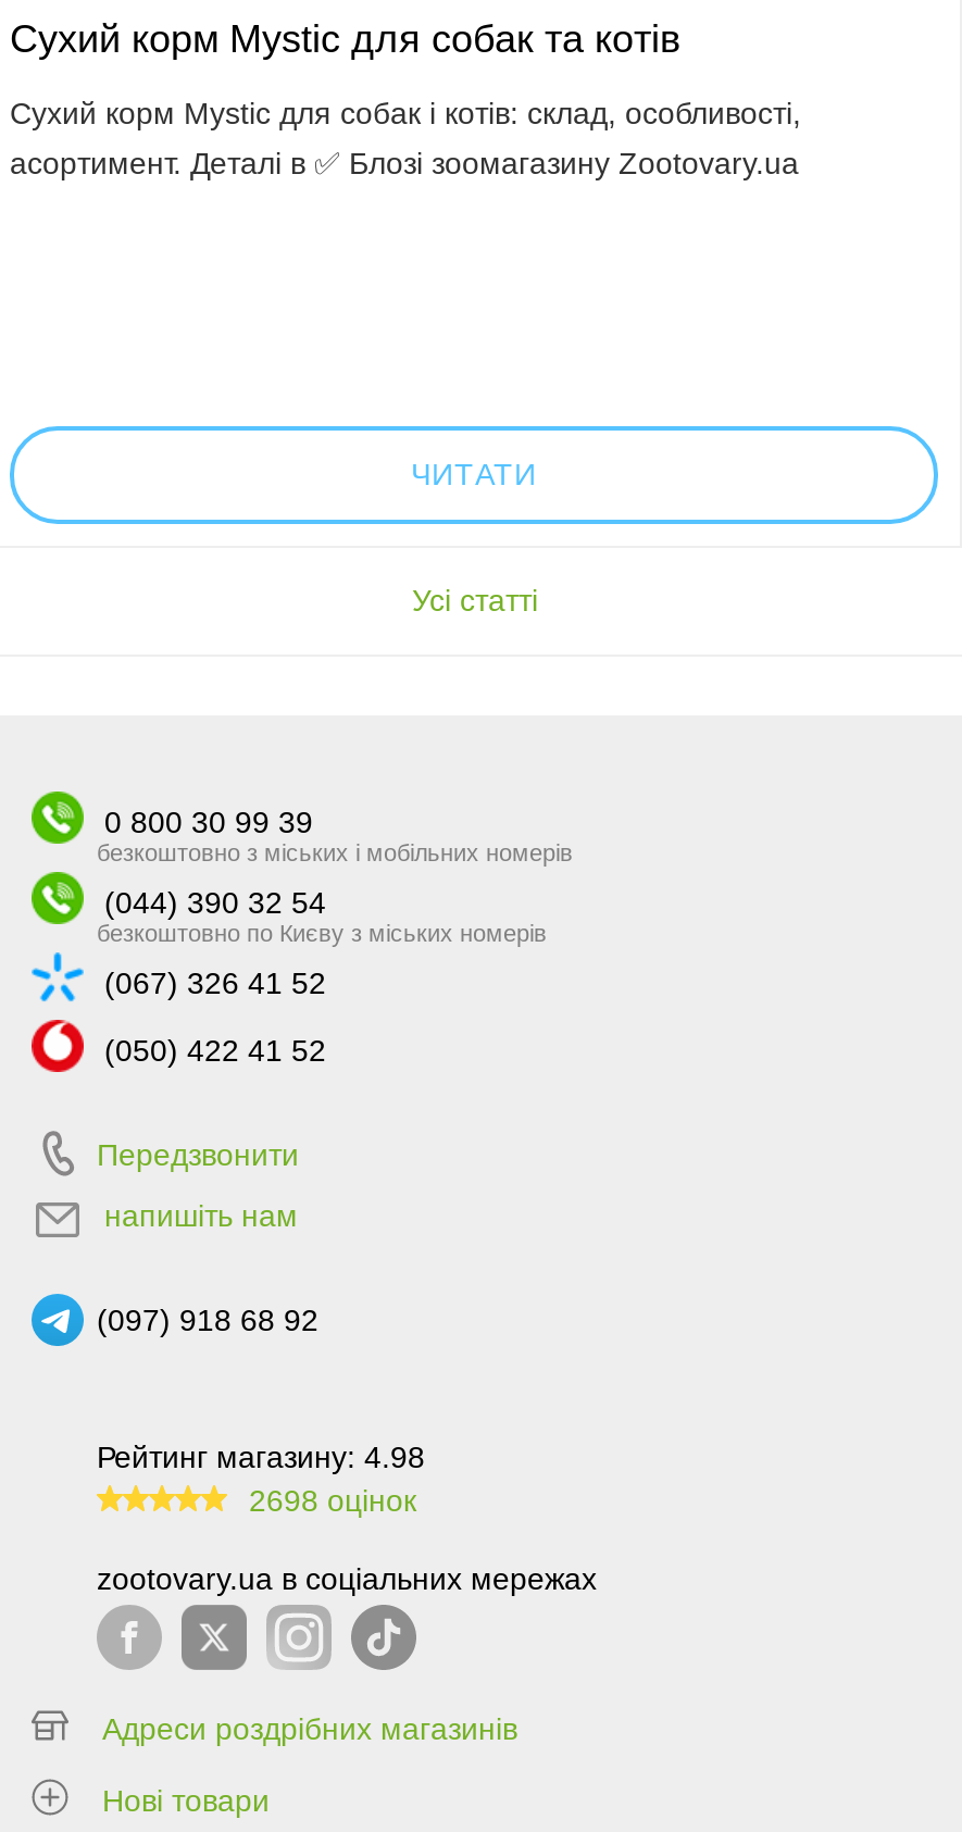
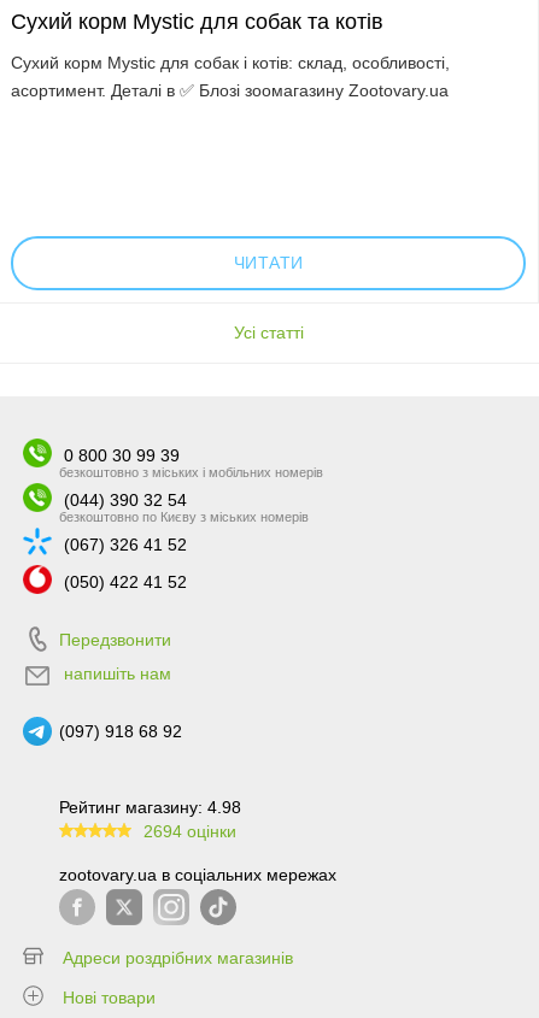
- 2698 оцінок
+ 2694 оцінки
